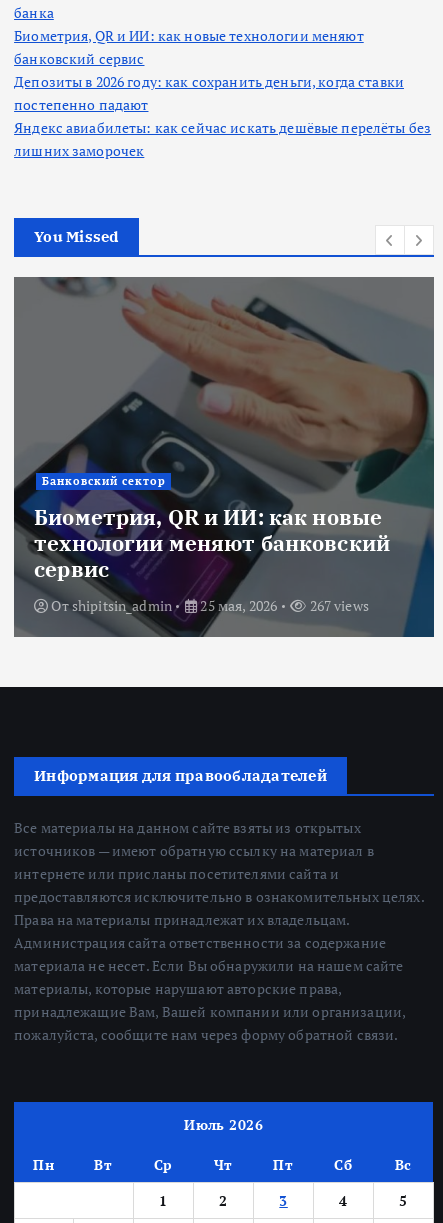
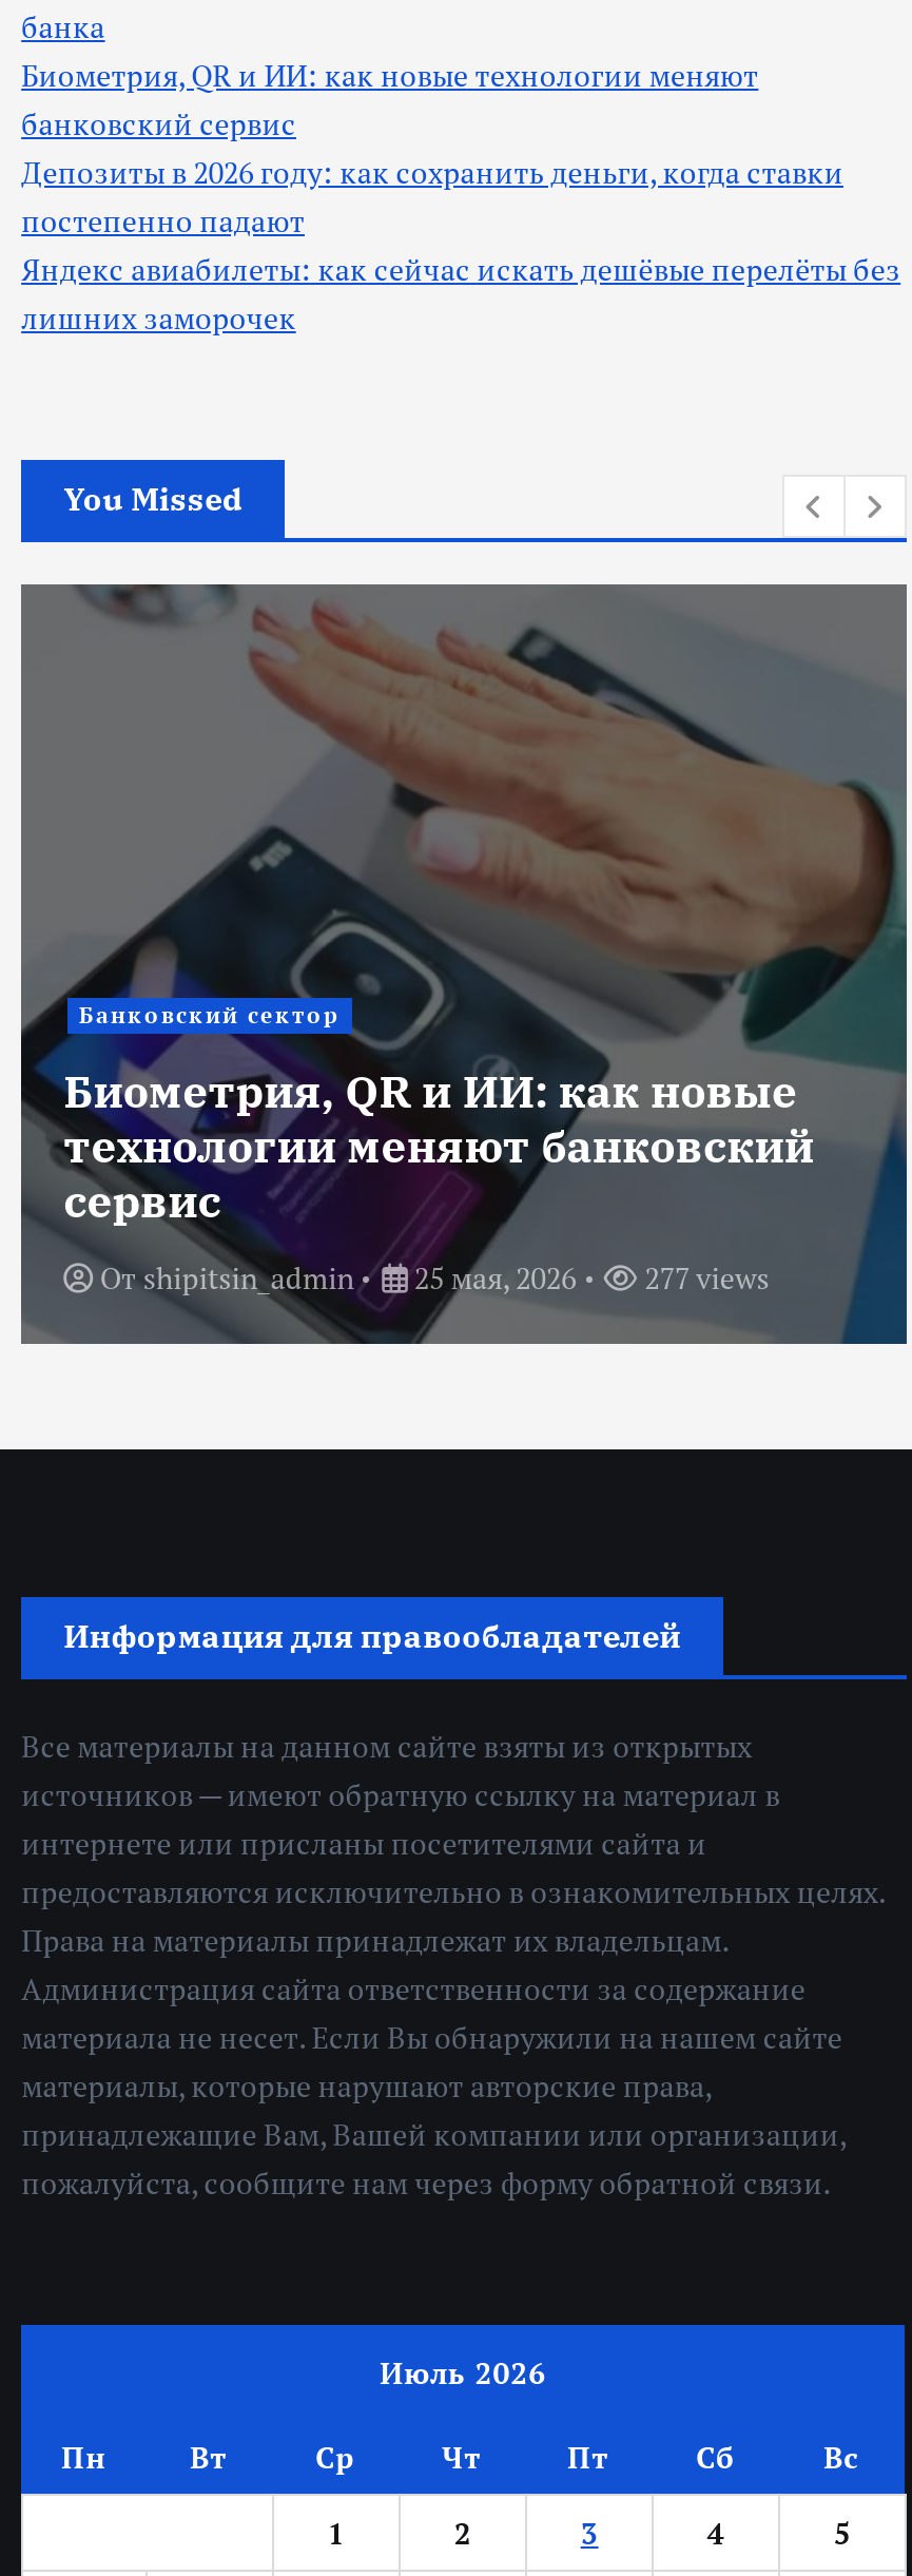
- 267 views
+ 277 views
